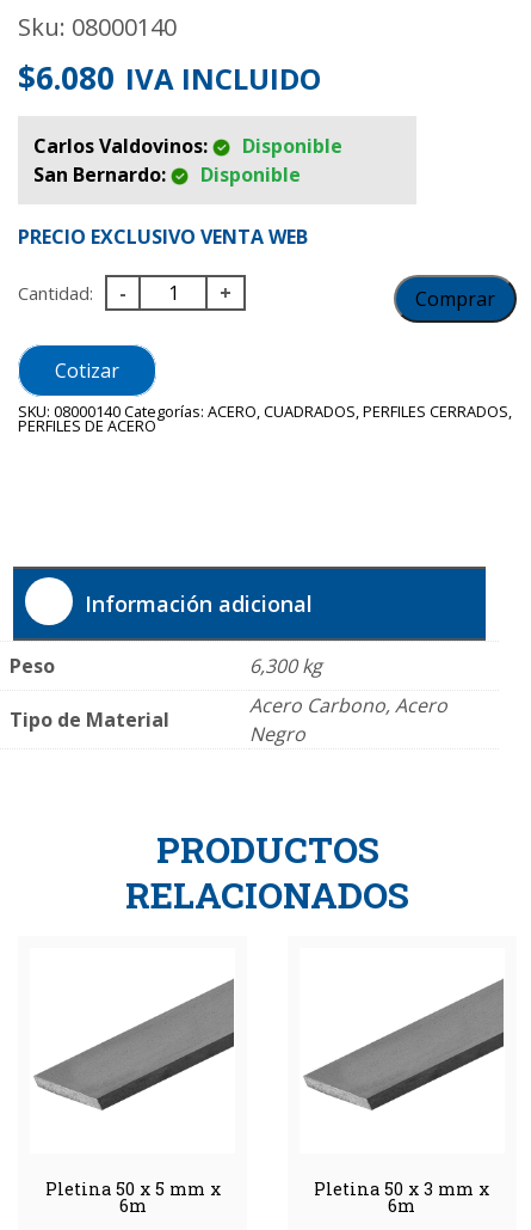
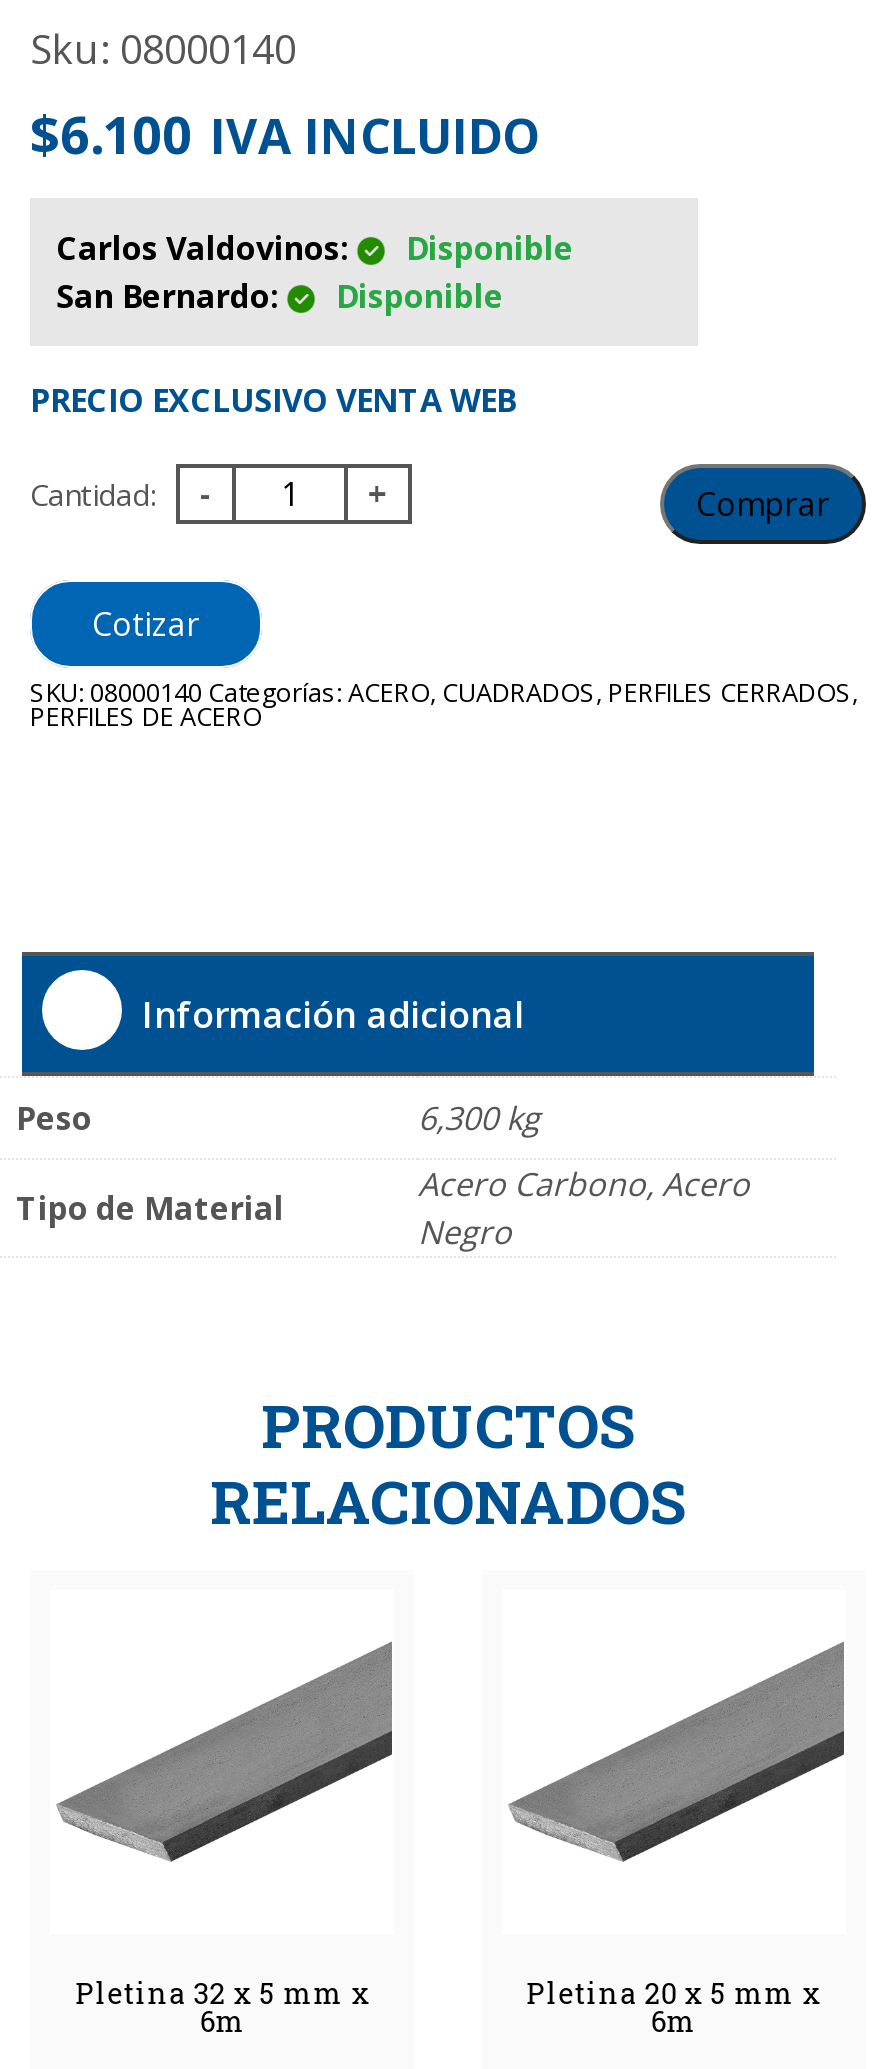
- $6.080 IVA INCLUIDO
+ $6.100 IVA INCLUIDO

- Pletina 50 x 5 mm x
+ Pletina 32 x 5 mm x

- Pletina 50 x 3 mm x
+ Pletina 20 x 5 mm x
